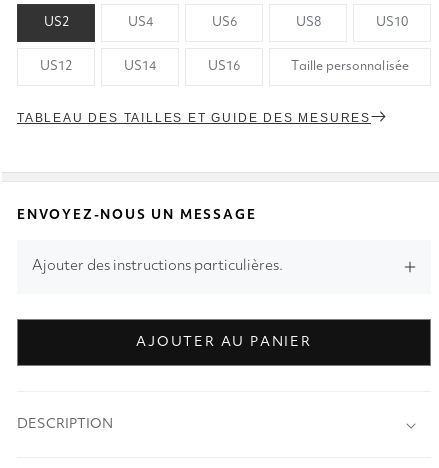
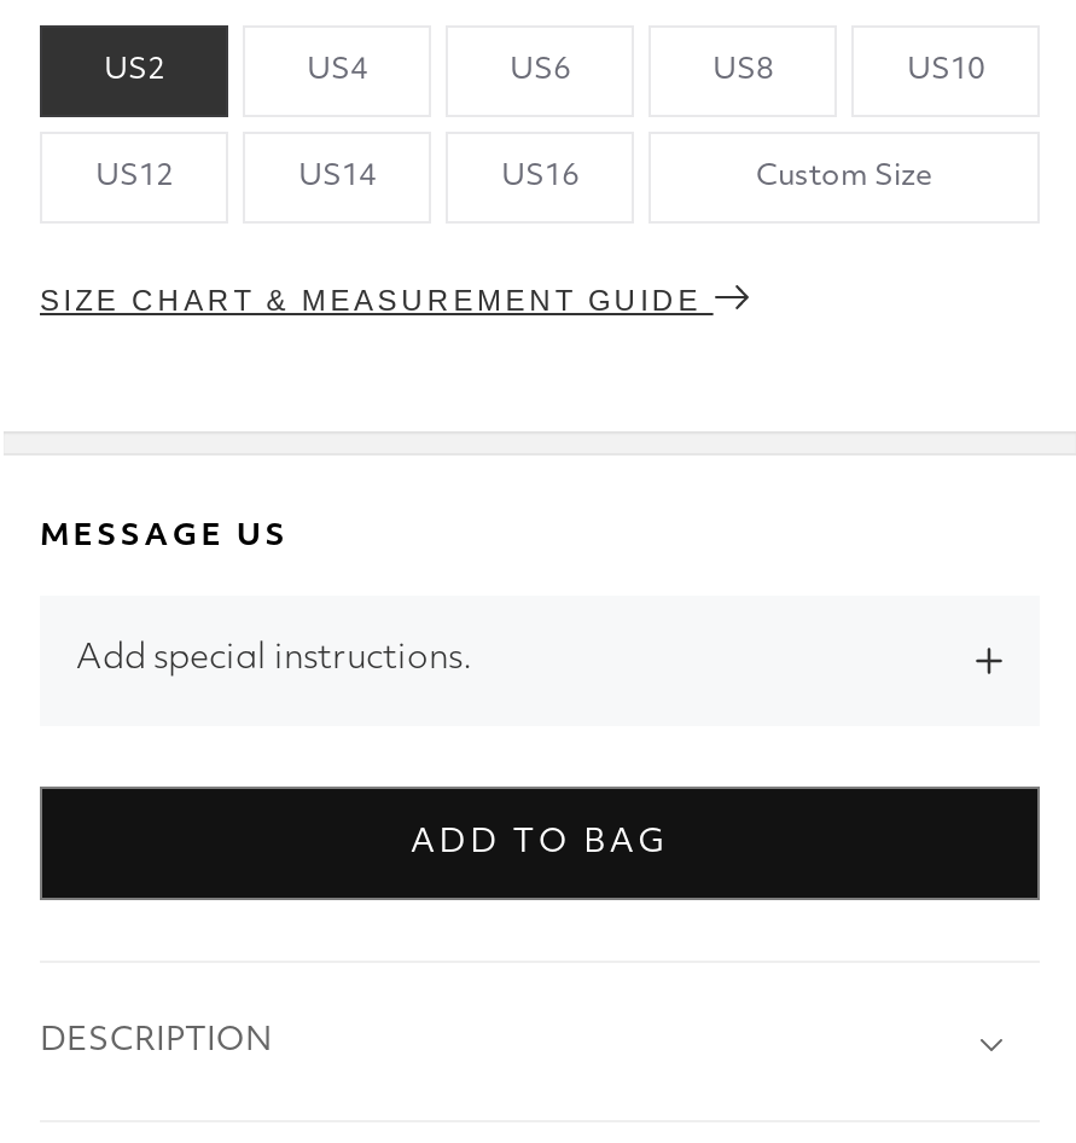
- Taille personnalisée
+ Custom Size

- TABLEAU DES TAILLES ET GUIDE DES MESURES
+ SIZE CHART & MEASUREMENT GUIDE

- ENVOYEZ-NOUS UN MESSAGE
+ MESSAGE US

- Ajouter des instructions particulières.
+ Add special instructions.

- AJOUTER AU PANIER
+ ADD TO BAG
